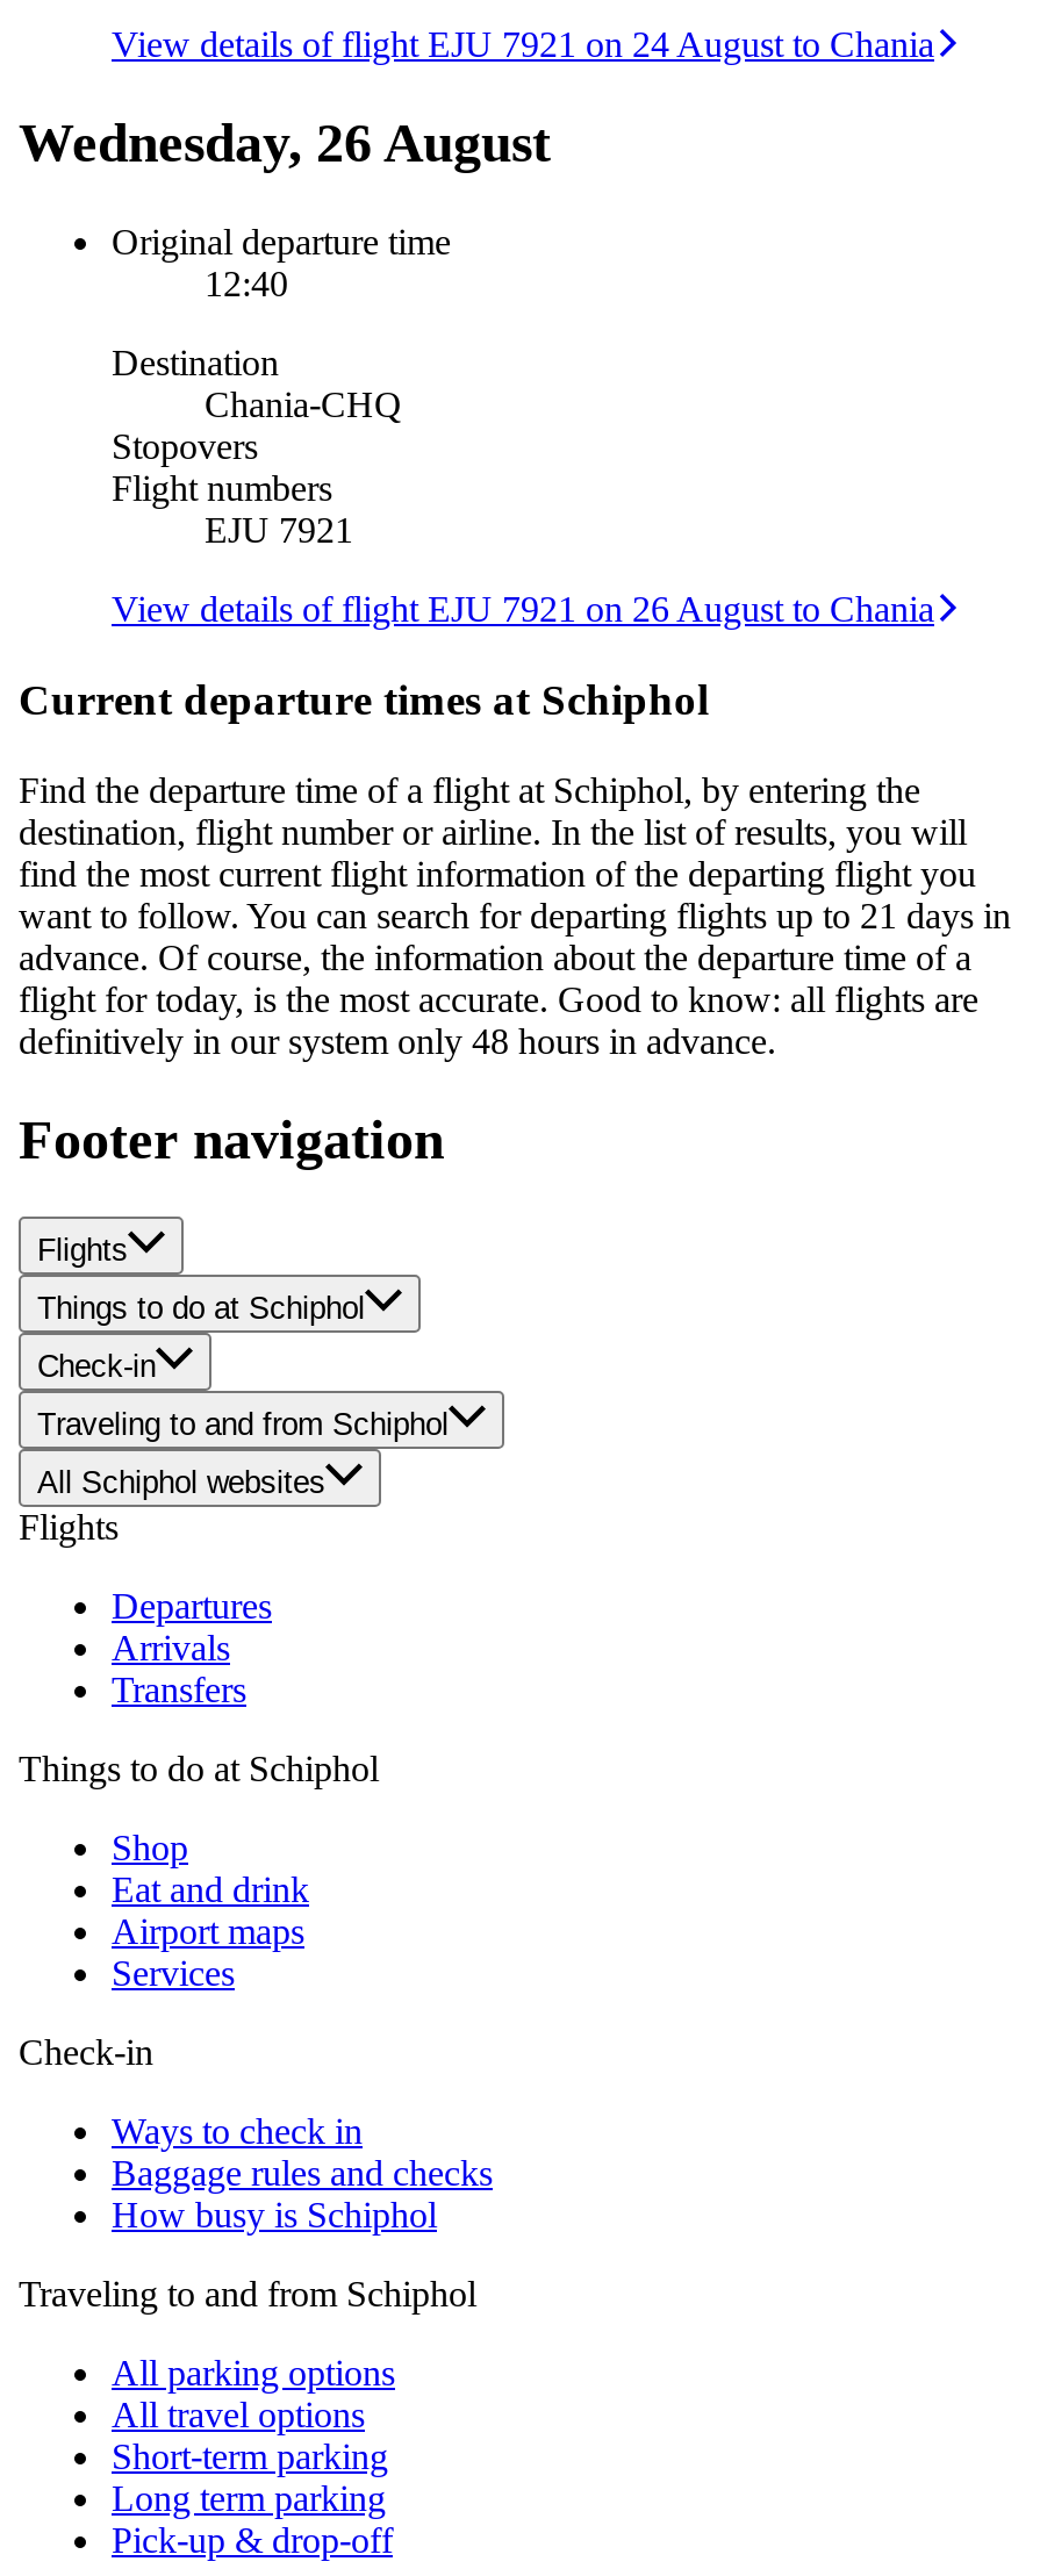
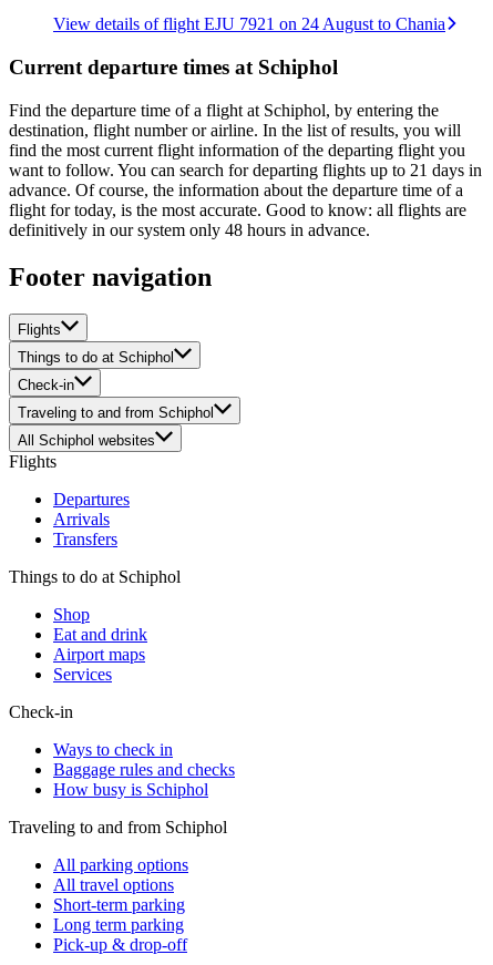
- Wednesday, 26 August
- Original departure time
- 12:40
- Destination
- Chania-CHQ
- Stopovers
- Flight numbers
- EJU 7921
- View details of flight EJU 7921 on 26 August to Chania
